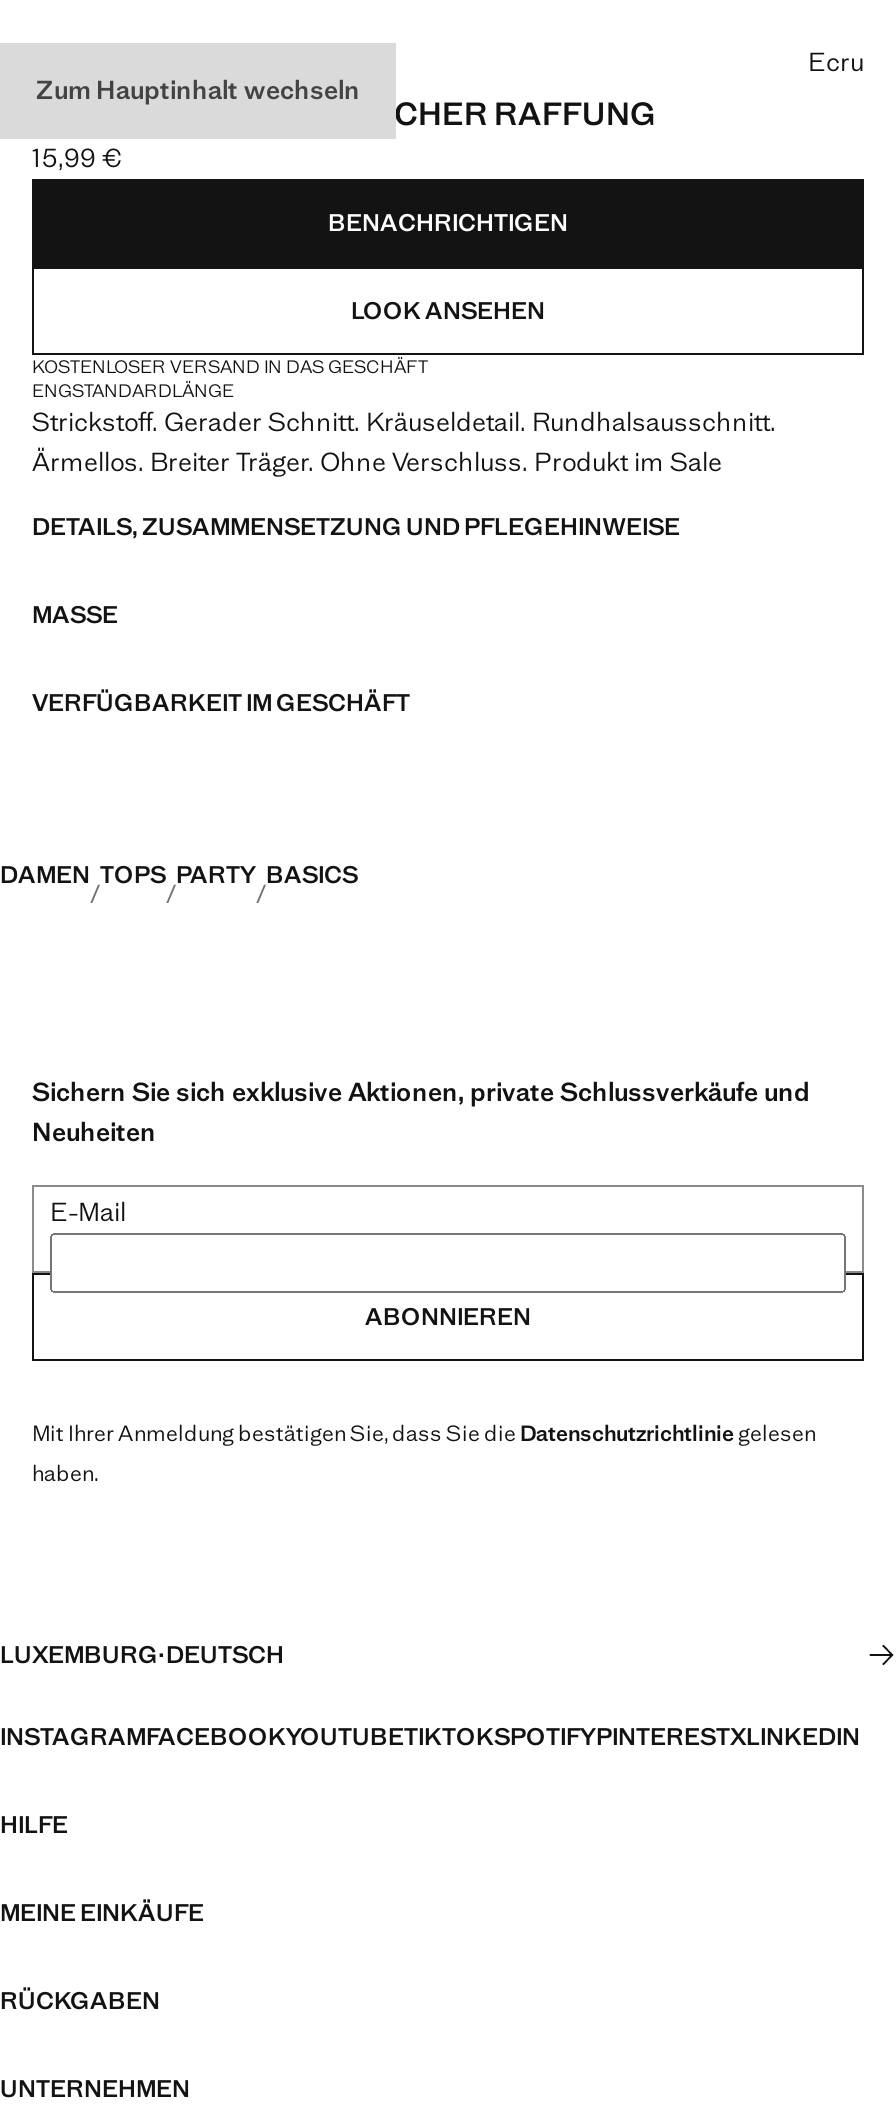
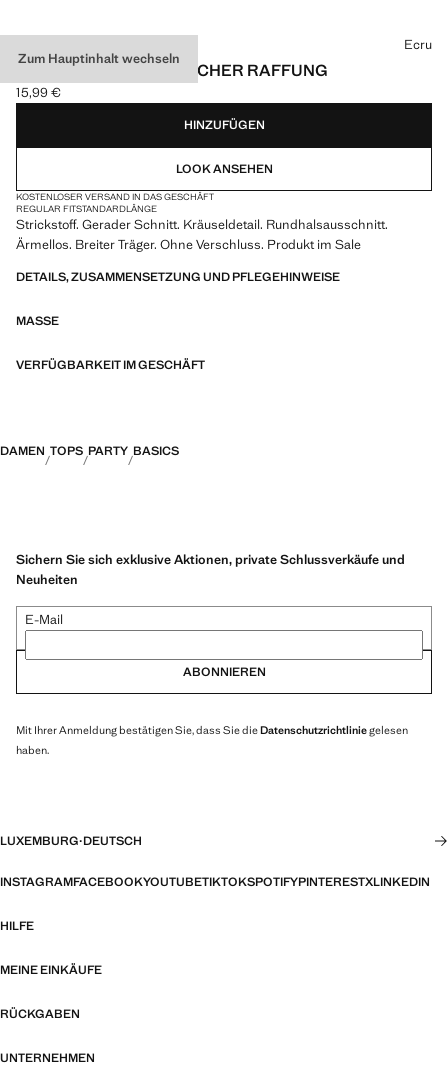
- BENACHRICHTIGEN
+ HINZUFÜGEN

- ENGSTANDARDLÄNGE
+ REGULAR FITSTANDARDLÄNGE
